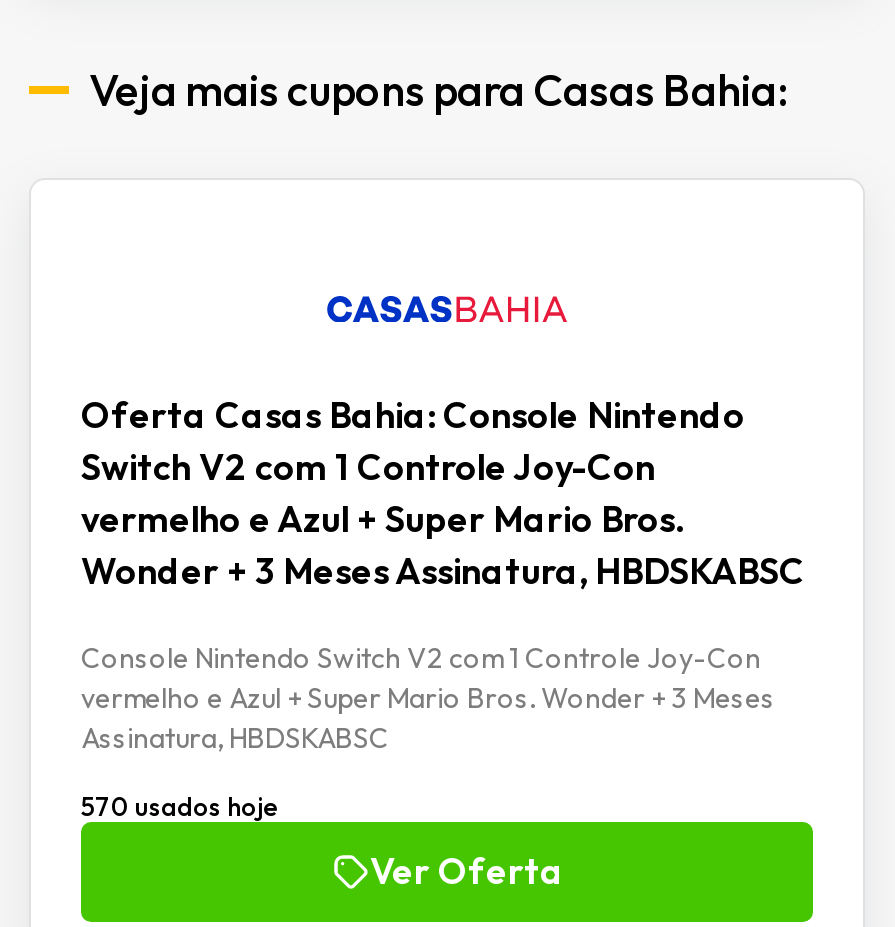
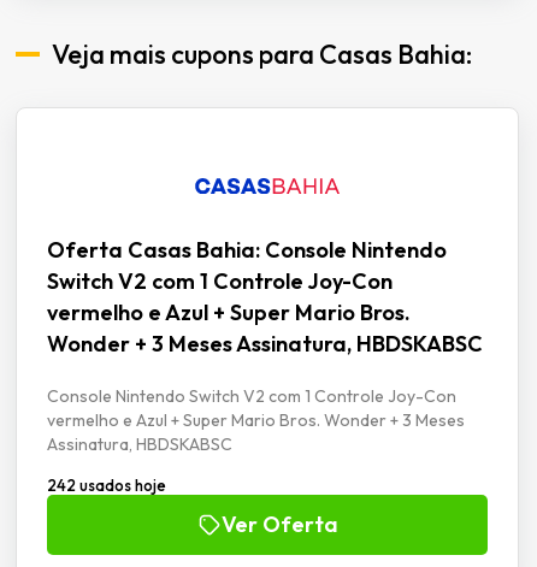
- 570 usados hoje
+ 242 usados hoje
